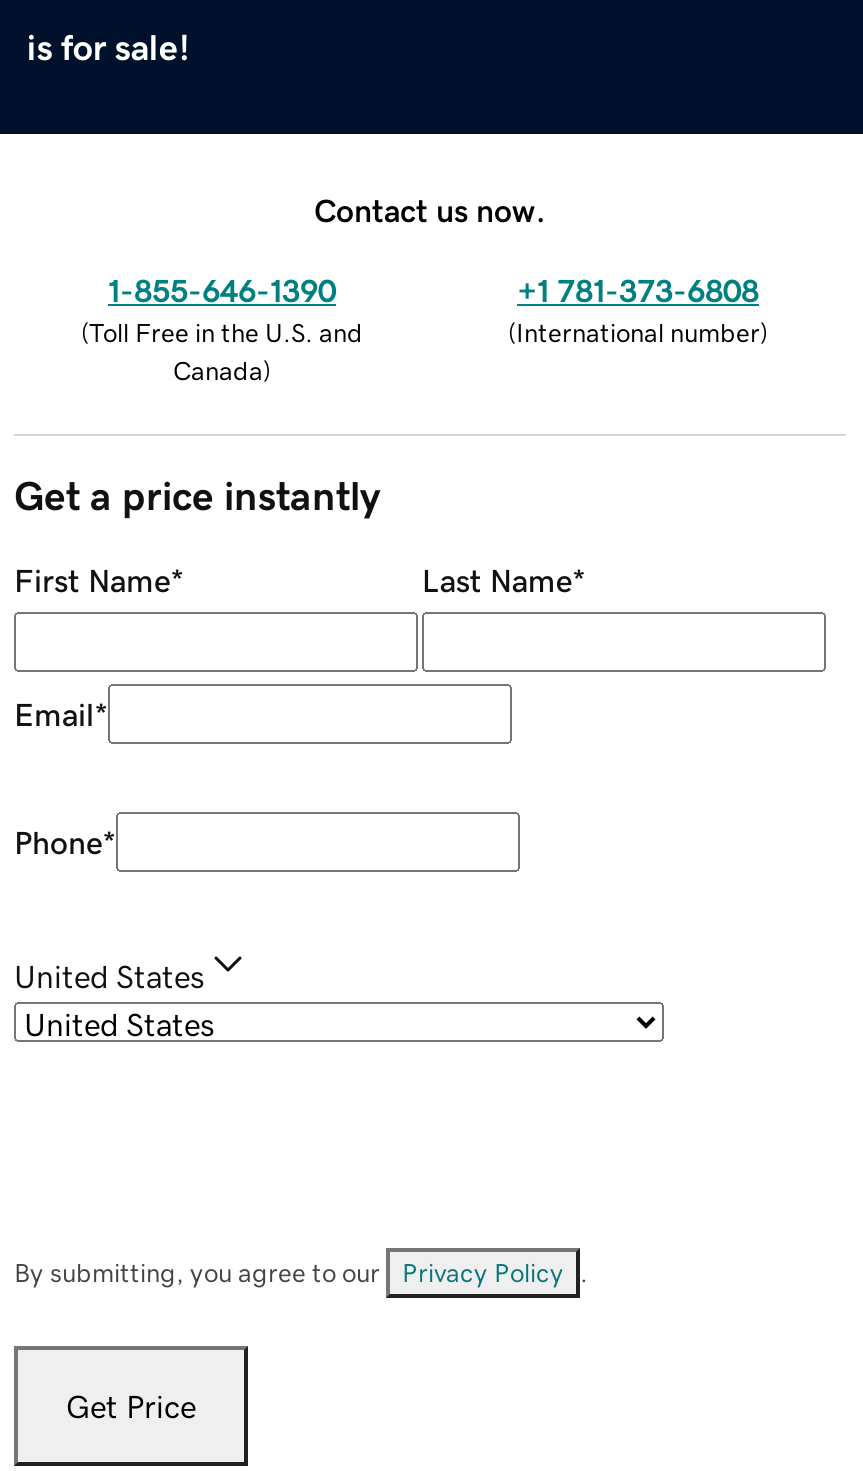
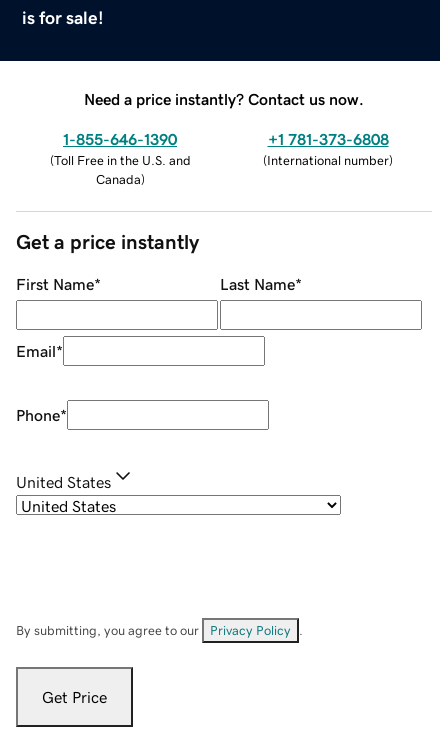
- Contact us now.
+ Need a price instantly? Contact us now.
